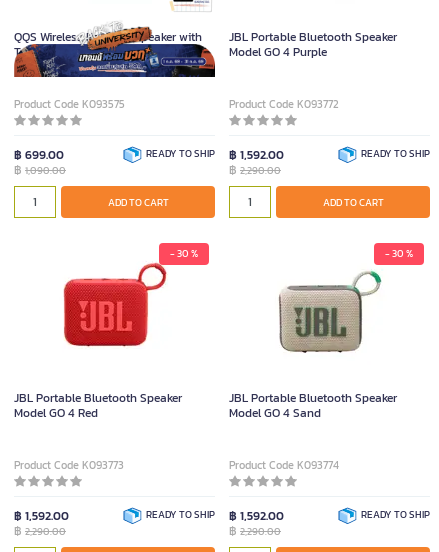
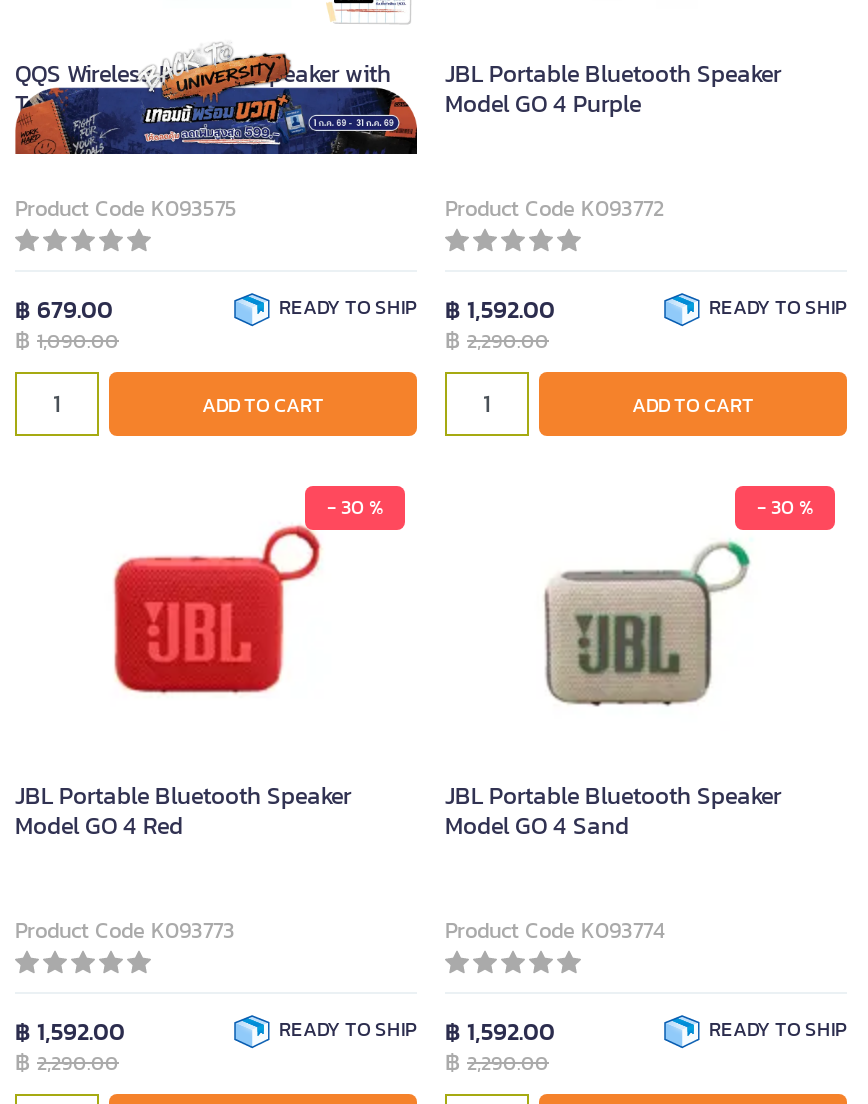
- ฿ 699.00
+ ฿ 679.00
